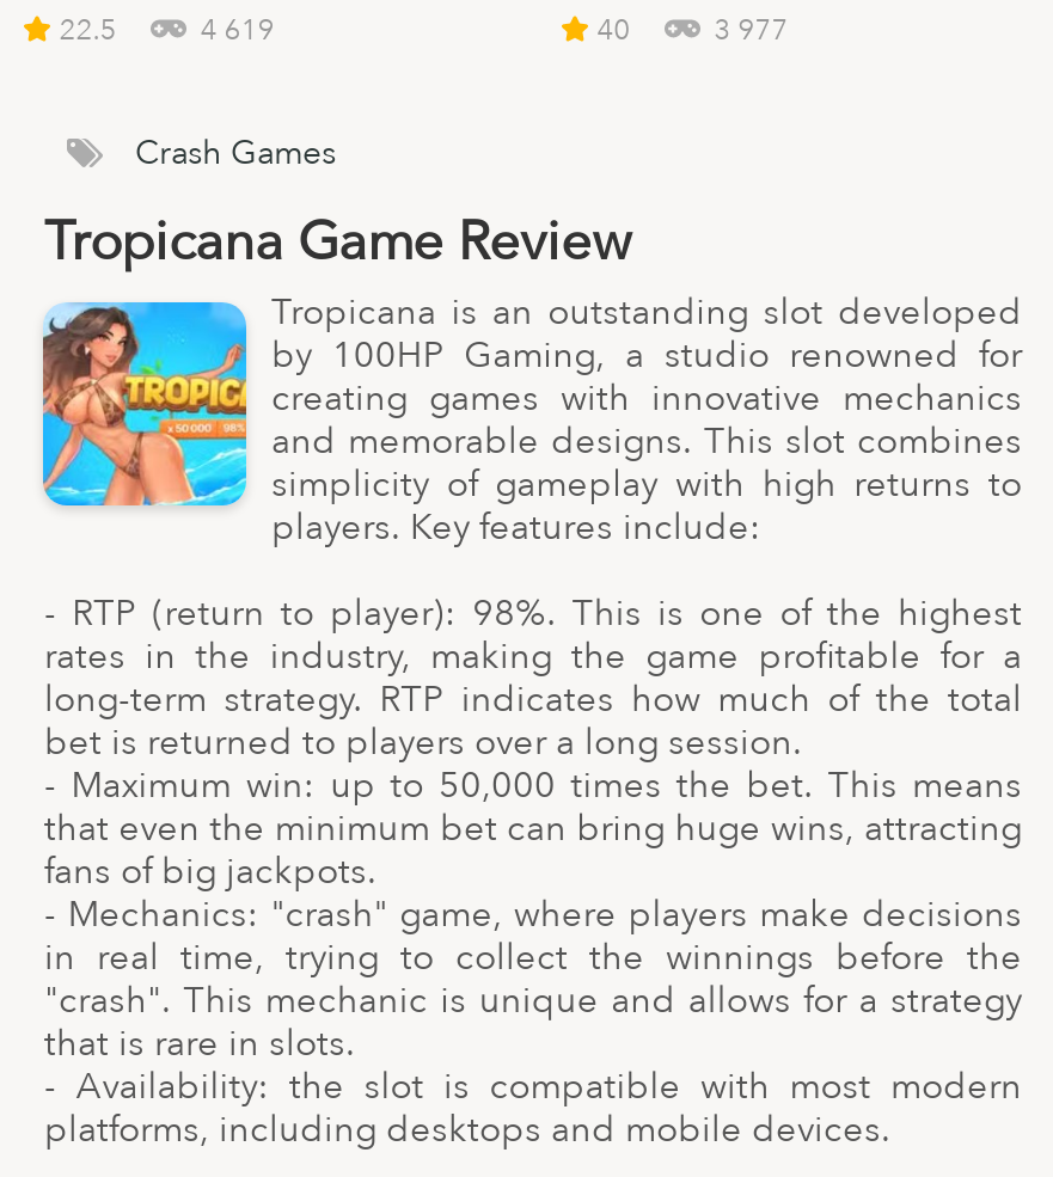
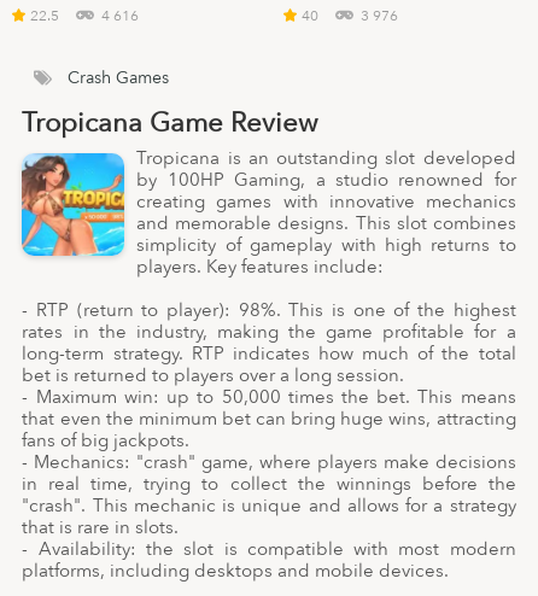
- 4 619
+ 4 616

- 3 977
+ 3 976
